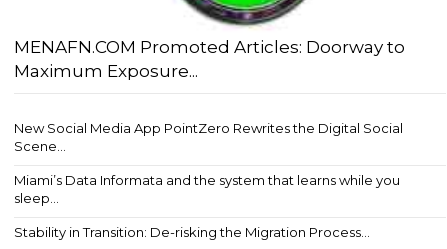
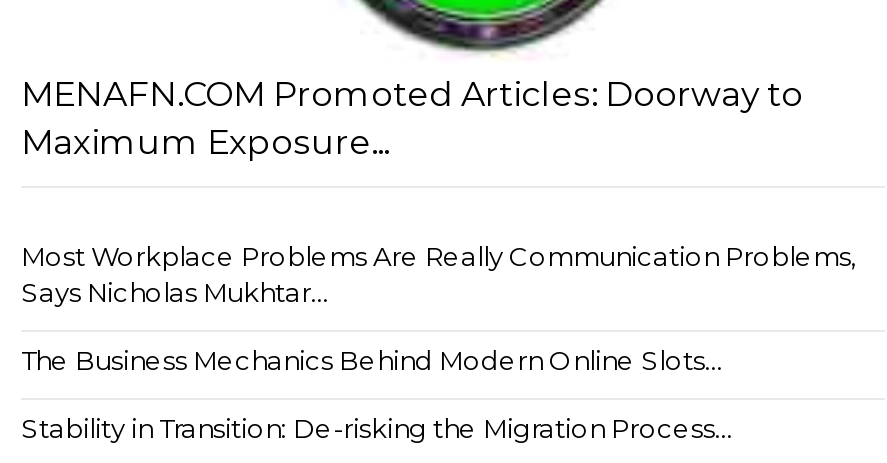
- New Social Media App PointZero Rewrites the Digital Social
- Scene...
+ Most Workplace Problems Are Really Communication Problems,
+ Says Nicholas Mukhtar...

- Miami’s Data Informata and the system that learns while you
- sleep...
+ The Business Mechanics Behind Modern Online Slots...
